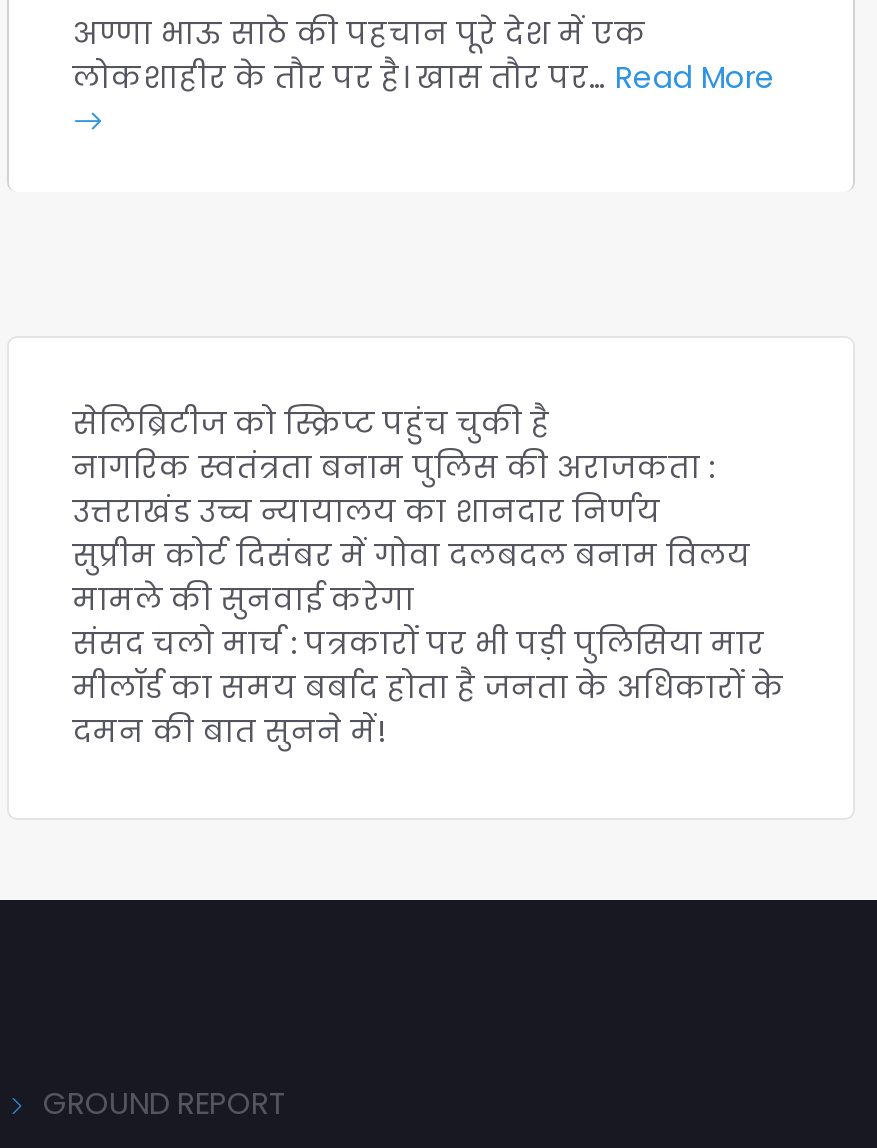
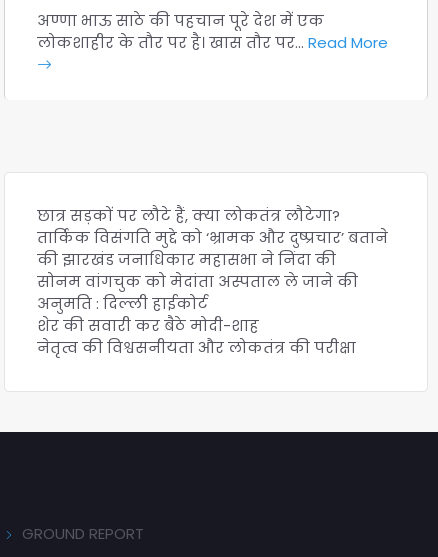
- सेलिब्रिटीज को स्क्रिप्ट पहुंच चुकी है
- नागरिक स्वतंत्रता बनाम पुलिस की अराजकता :
- उत्तराखंड उच्च न्यायालय का शानदार निर्णय
- सुप्रीम कोर्ट दिसंबर में गोवा दलबदल बनाम विलय
- मामले की सुनवाई करेगा
- संसद चलो मार्च : पत्रकारों पर भी पड़ी पुलिसिया मार
- मीलॉर्ड का समय बर्बाद होता है जनता के अधिकारों के
- दमन की बात सुनने में!
+ छात्र सड़कों पर लौटे हैं, क्या लोकतंत्र लौटेगा?
+ तार्किक विसंगति मुद्दे को ‘भ्रामक और दुष्प्रचार’ बताने
+ की झारखंड जनाधिकार महासभा ने निंदा की
+ सोनम वांगचुक को मेदांता अस्पताल ले जाने की
+ अनुमति : दिल्ली हाईकोर्ट
+ शेर की सवारी कर बैठे मोदी-शाह
+ नेतृत्व की विश्वसनीयता और लोकतंत्र की परीक्षा
